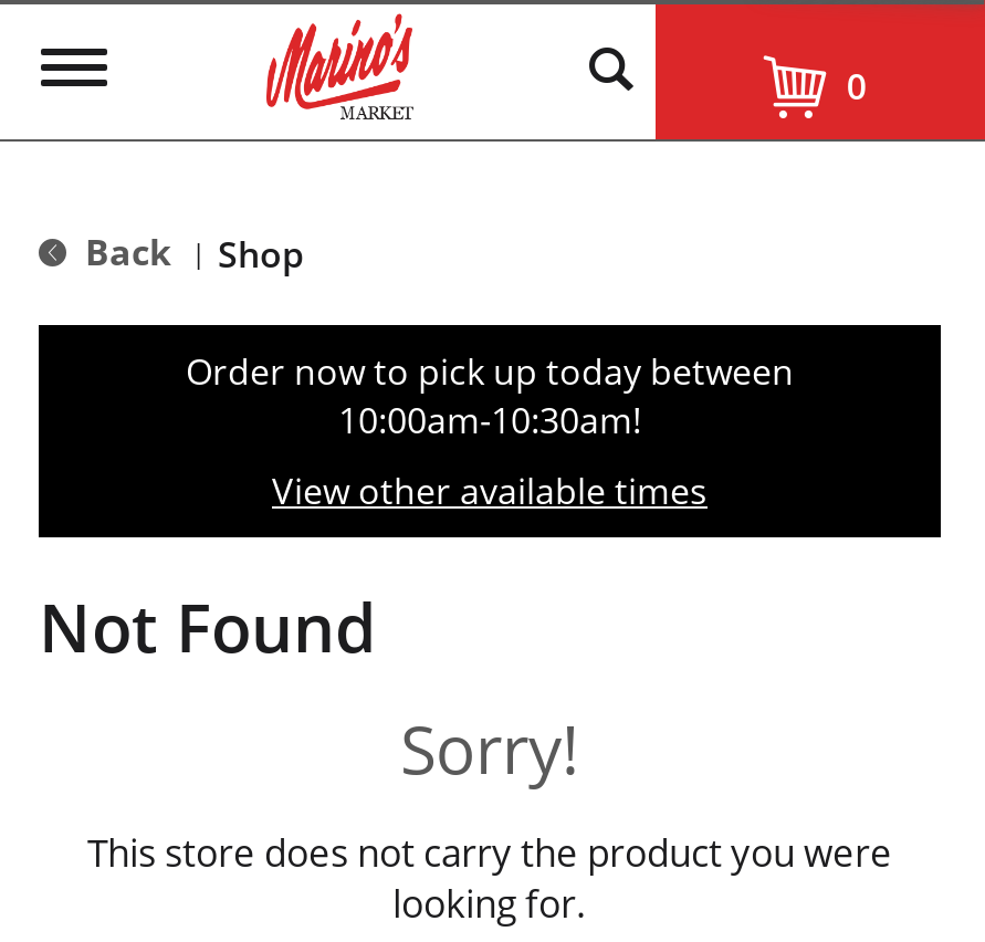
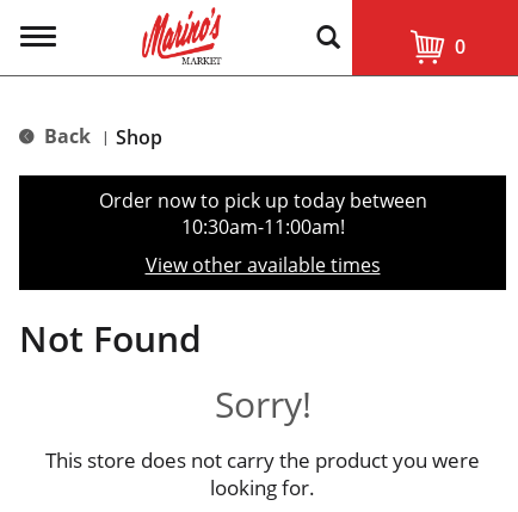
- 10:00am-10:30am!
+ 10:30am-11:00am!
